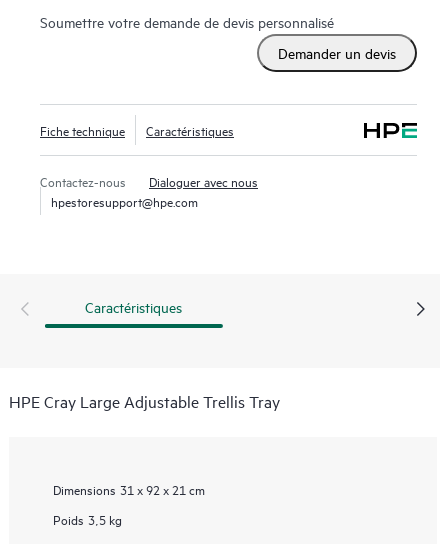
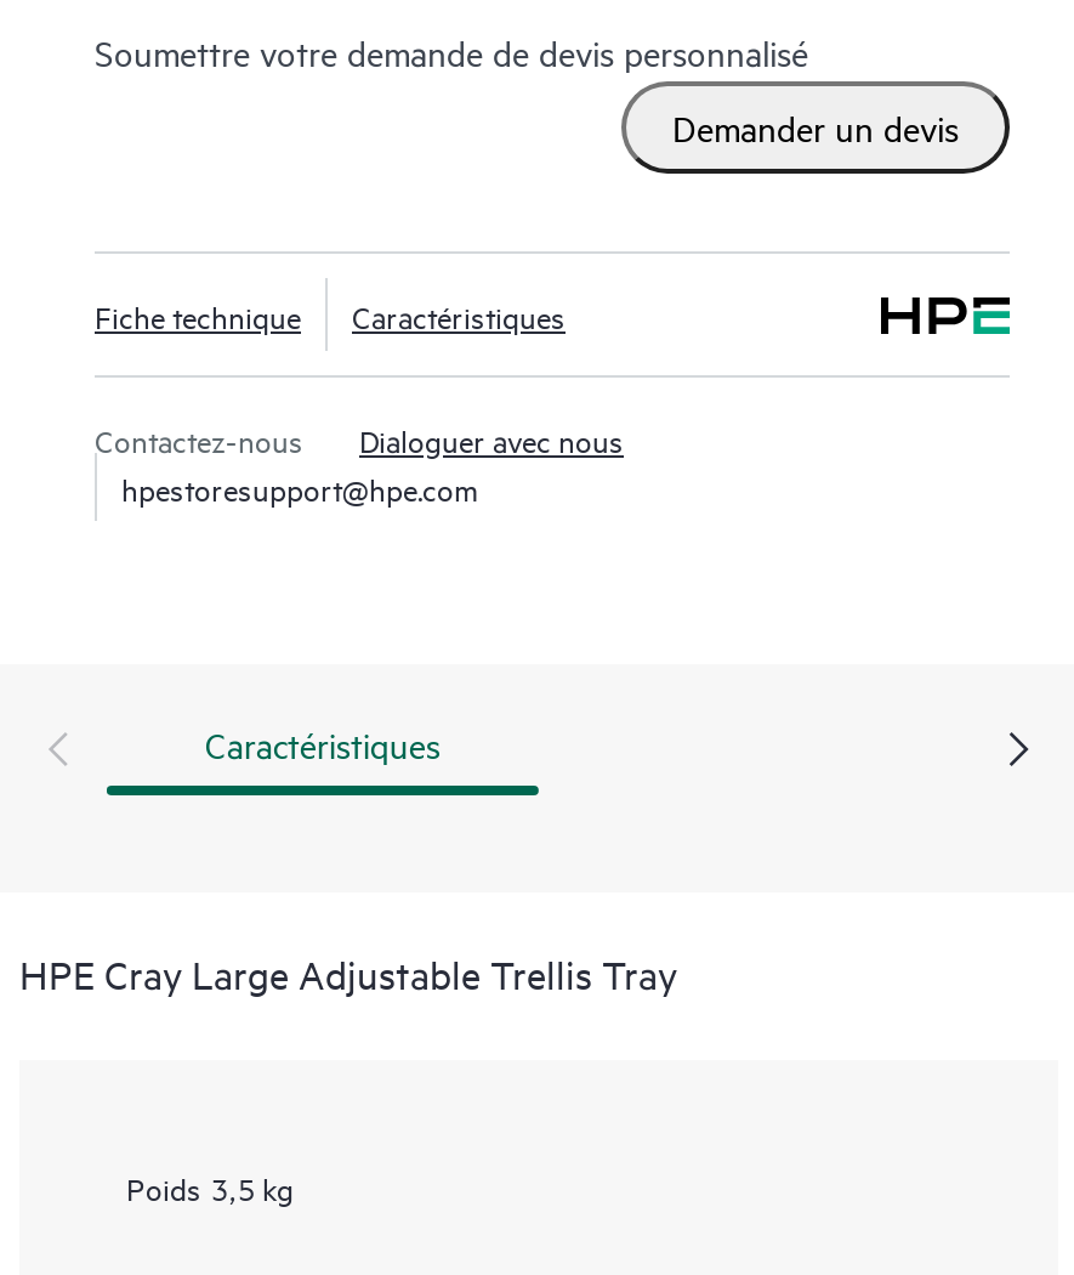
- Dimensions 31 x 92 x 21 cm
